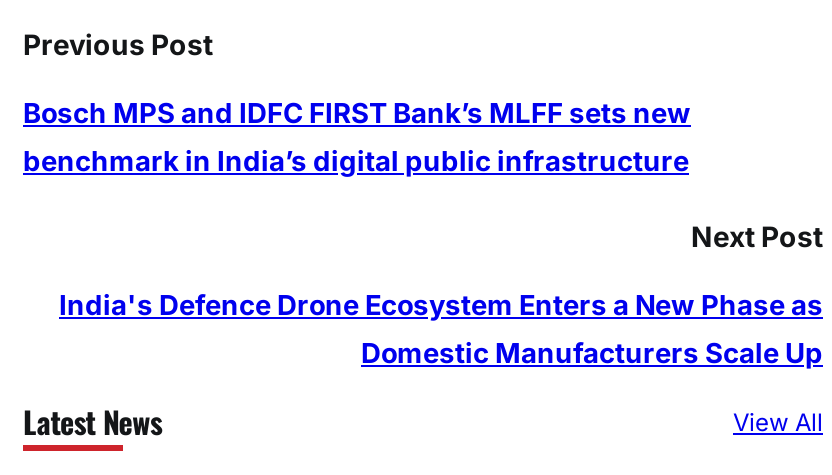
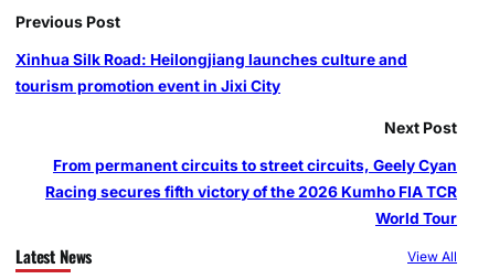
- Bosch MPS and IDFC FIRST Bank’s MLFF sets new
+ Xinhua Silk Road: Heilongjiang launches culture and

- benchmark in India’s digital public infrastructure
+ tourism promotion event in Jixi City

- India's Defence Drone Ecosystem Enters a New Phase as
- Domestic Manufacturers Scale Up
+ From permanent circuits to street circuits, Geely Cyan
+ Racing secures fifth victory of the 2026 Kumho FIA TCR
+ World Tour
